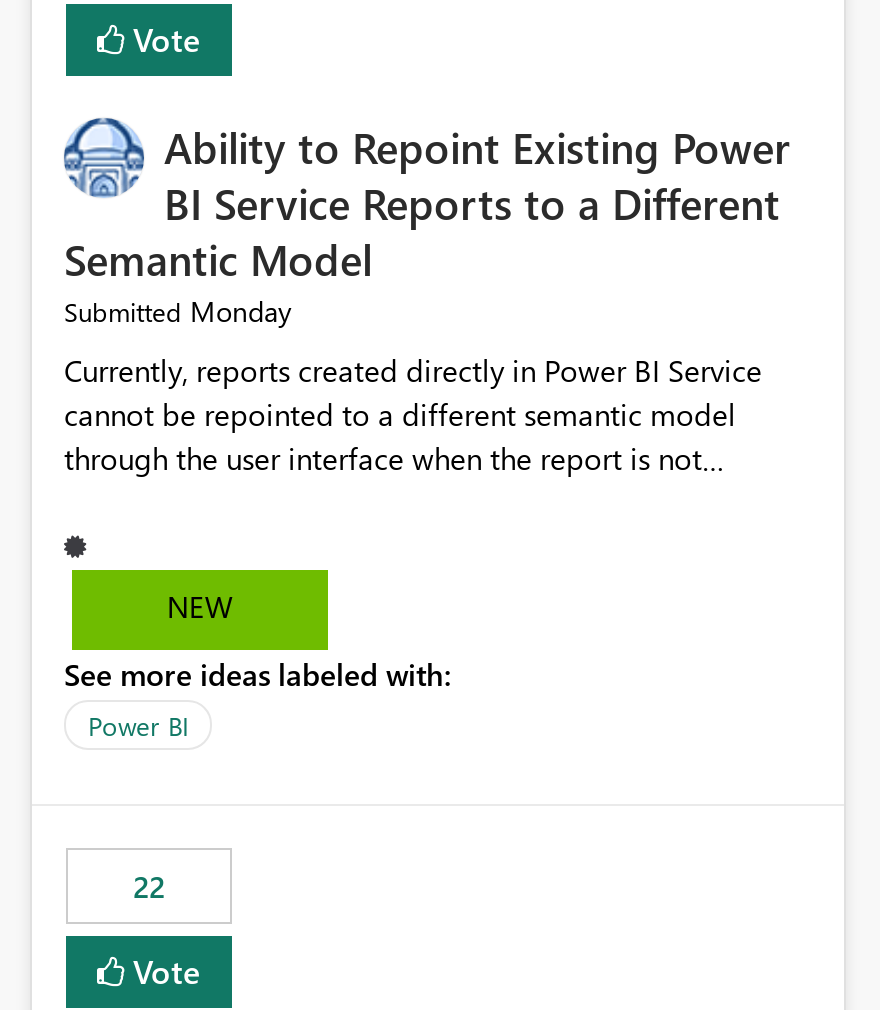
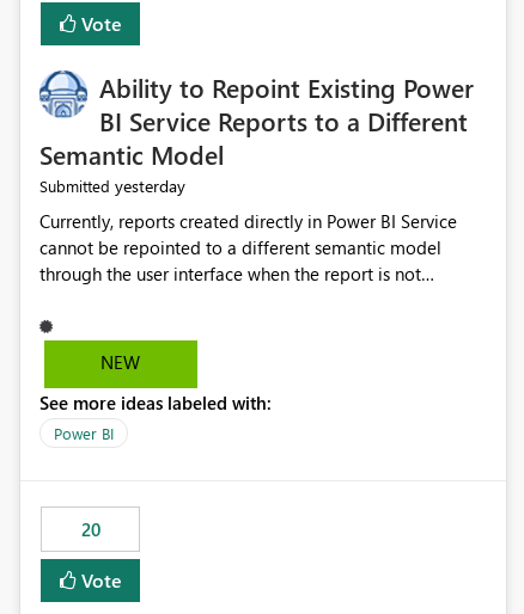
- Submitted Monday
+ Submitted yesterday

- 22
+ 20
